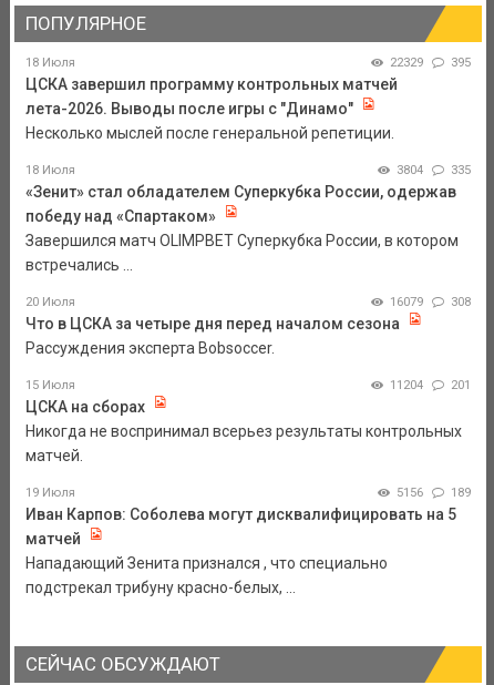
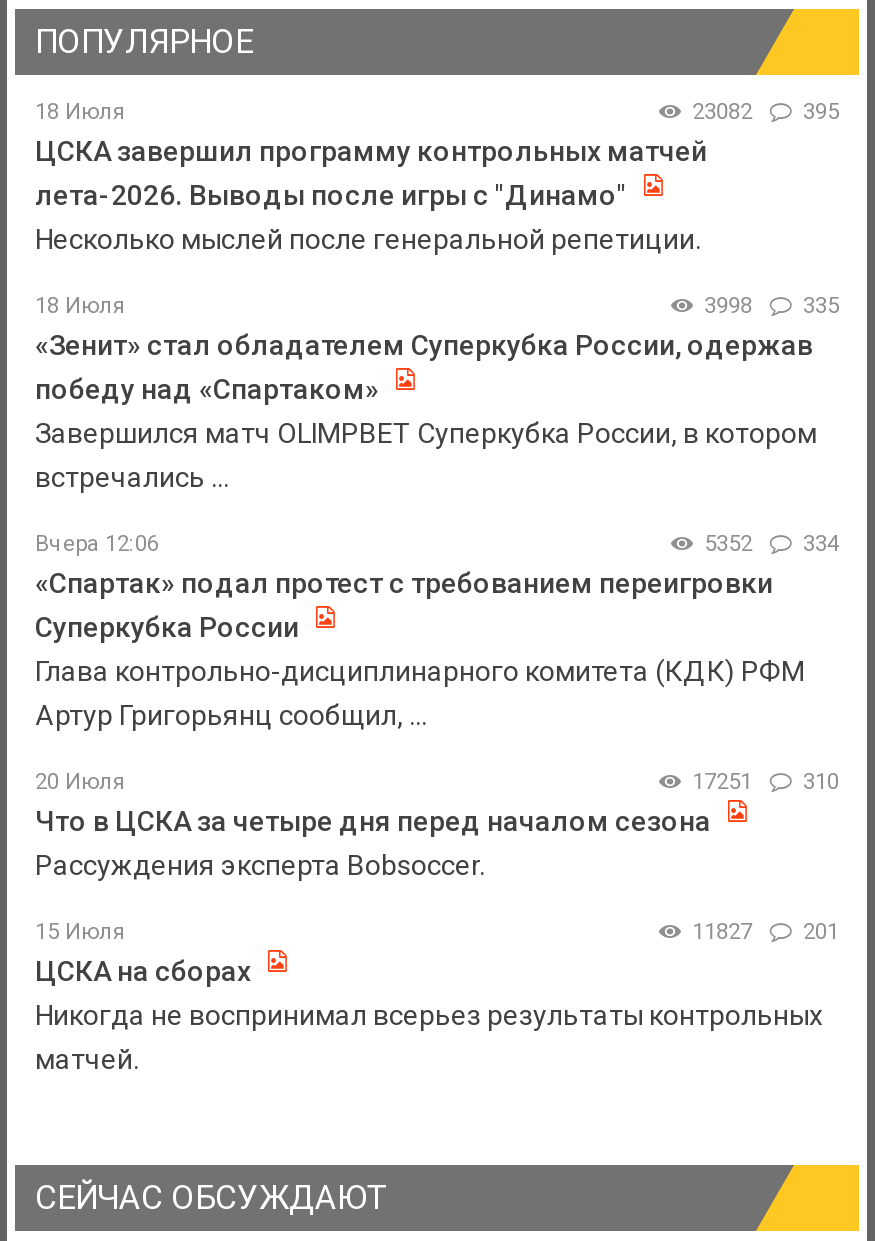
- 22329 395
+ 23082 395

- 3804 335
+ 3998 335

+ Вчера 12:06
+ 5352
+ 334
+ «Спартак» подал протест с требованием переигровки
+ Суперкубка России
+ Глава контрольно-дисциплинарного комитета (КДК) РФМ
+ Артур Григорьянц сообщил, ...

moved down: 20 Июля | Что в ЦСКА за четыре дня перед началом сезона | Рассуждения эксперта Bobsoccer. | 15 Июля | 201 | ЦСКА на сборах | Никогда не воспринимал всерьез результаты контрольных | матчей.

- 16079
+ 17251

- 308
+ 310

- 11204 201
+ 11827 201

- 19 Июля
- 5156
- 189
- Иван Карпов: Соболева могут дисквалифицировать на 5
- матчей
- Нападающий Зенита признался , что специально
- подстрекал трибуну красно-белых, ...
